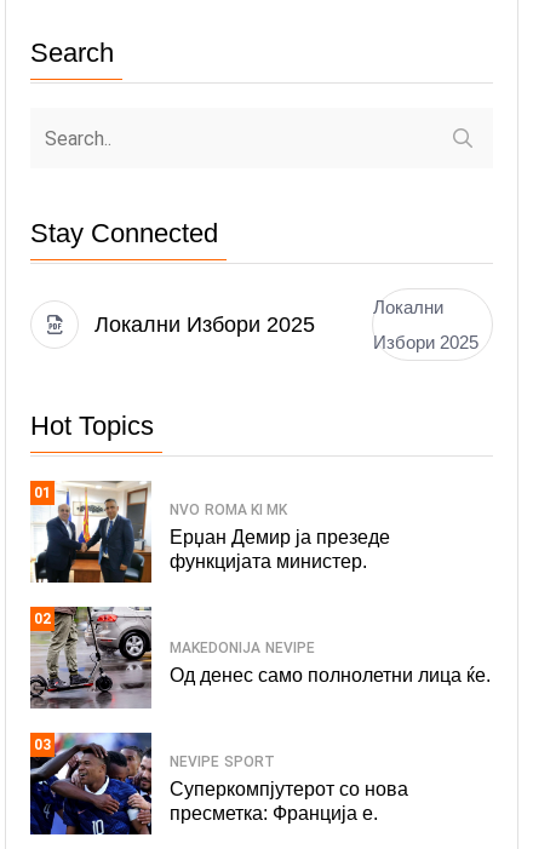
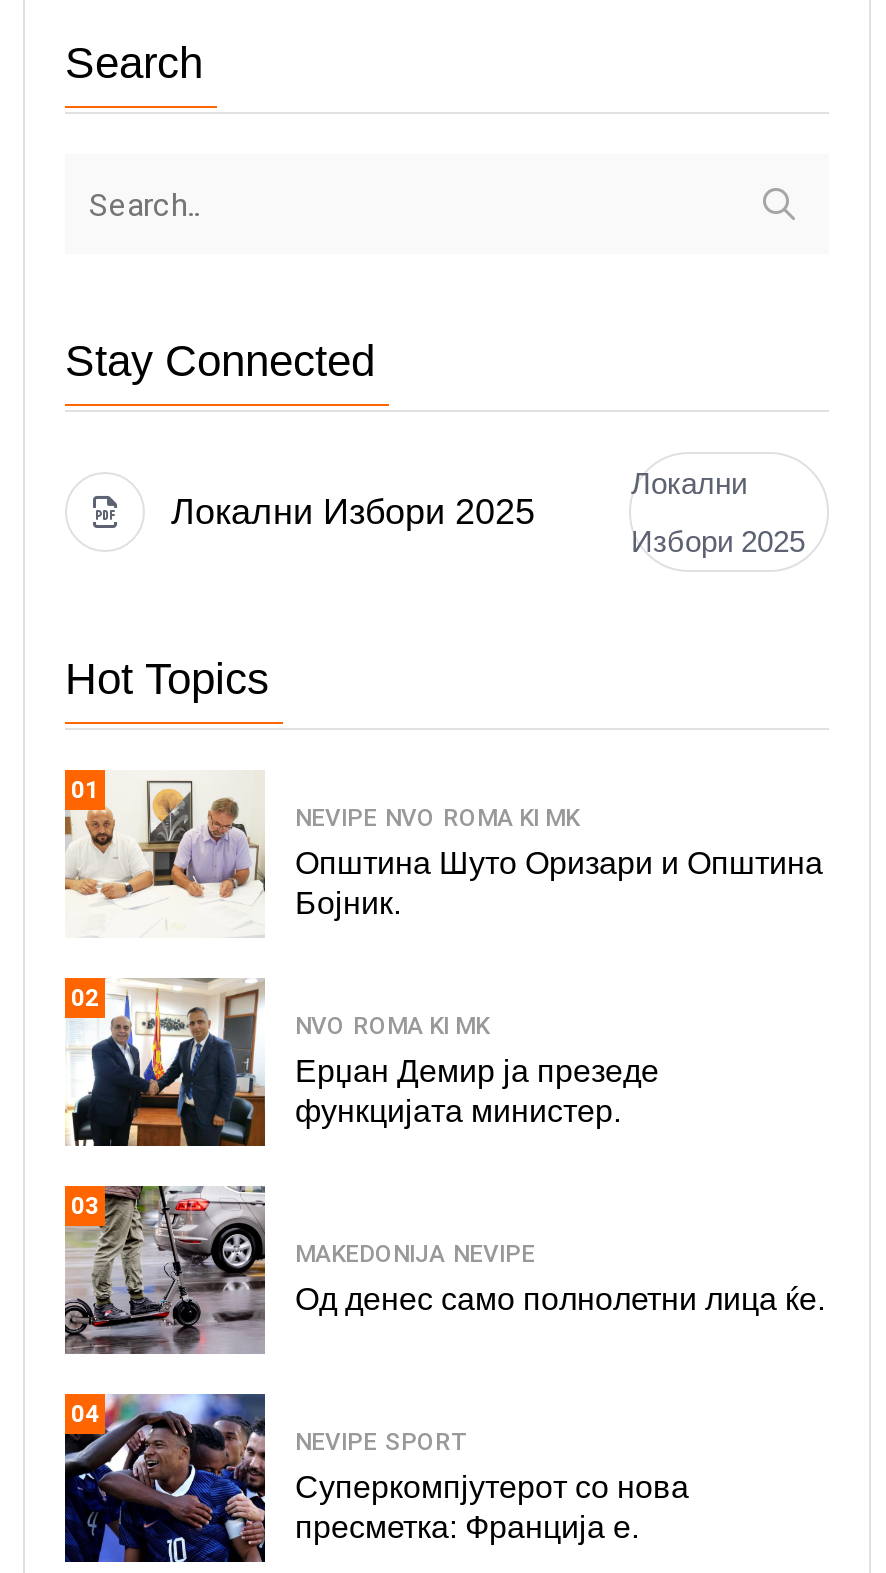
+ [image]
+ NEVIPE NVO ROMA KI MK
+ Општина Шуто Оризари и Општина
+ Бојник.
+ 02

- 02
+ 03

- 03
+ 04
